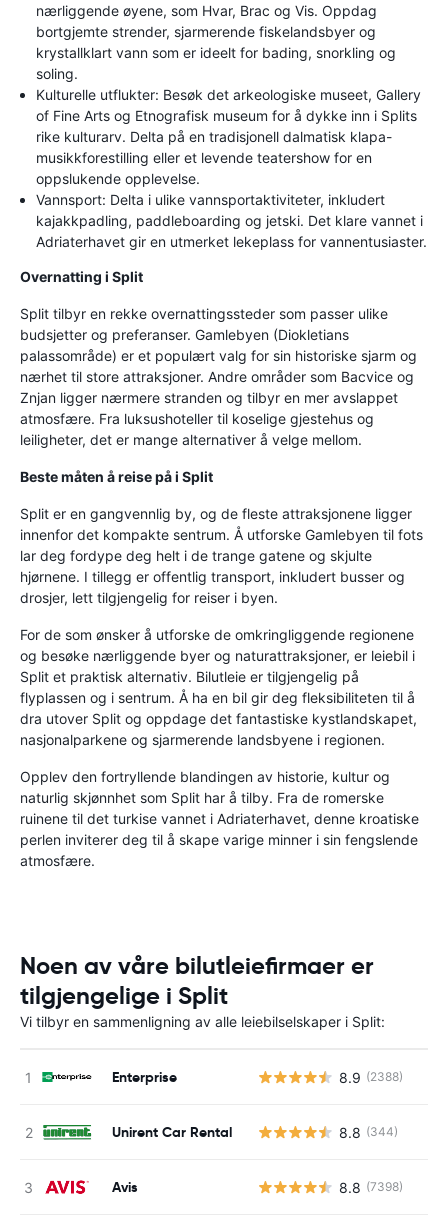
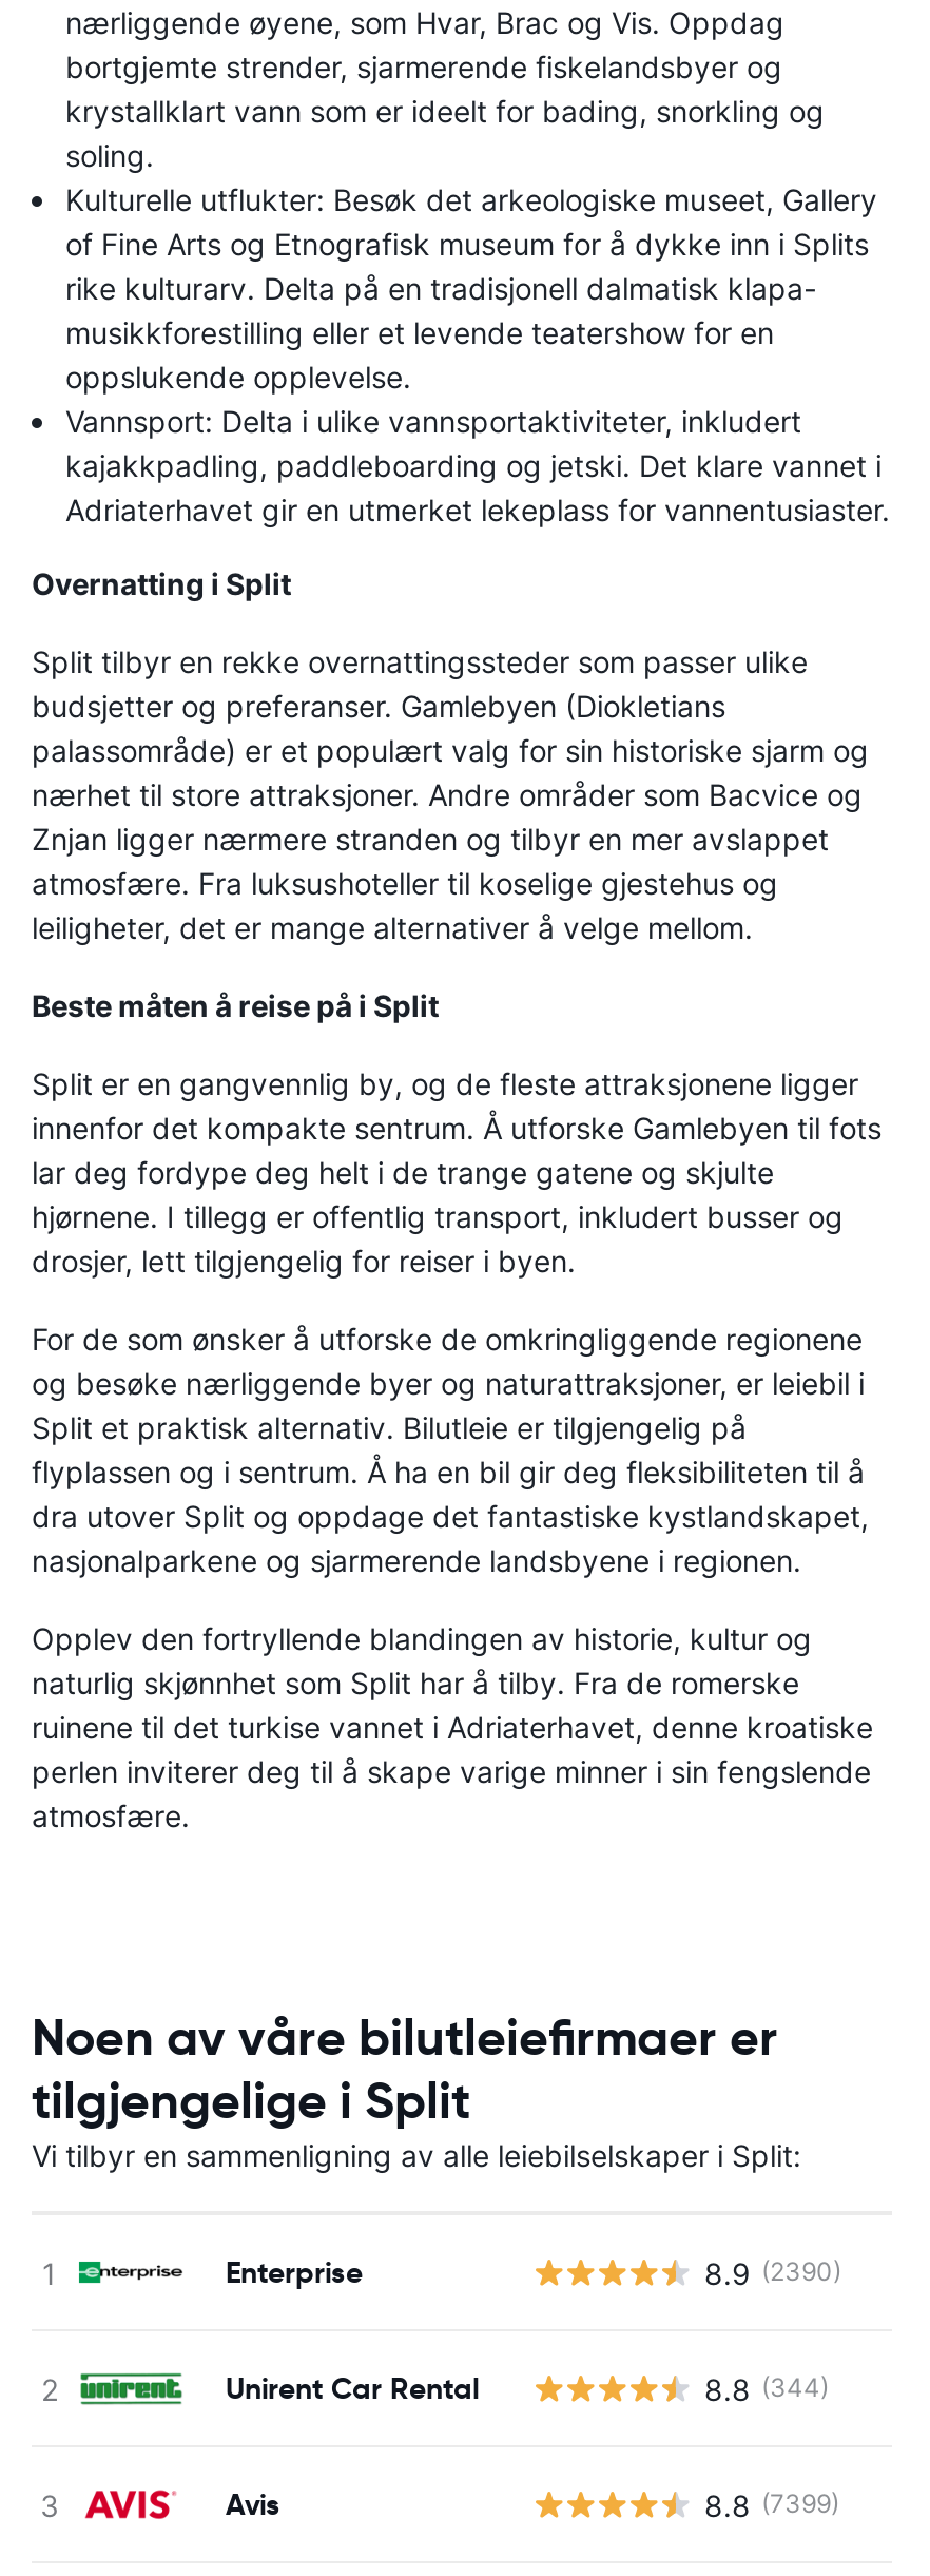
- 8.9 (2388)
+ 8.9 (2390)

- 8.8 (7398)
+ 8.8 (7399)
